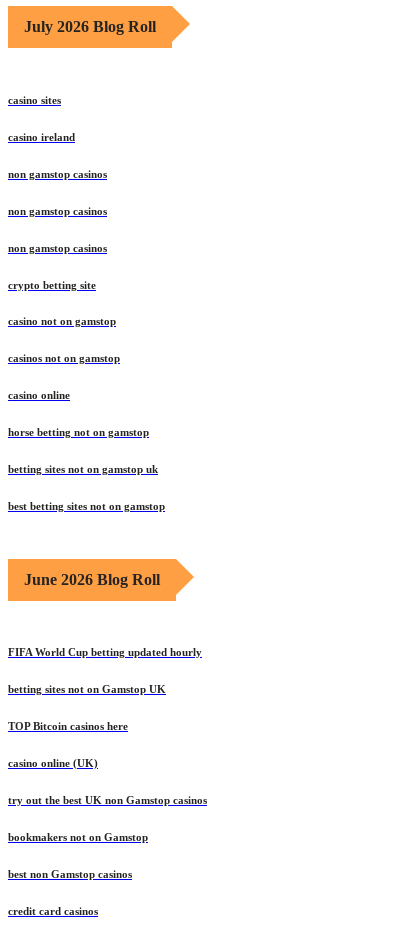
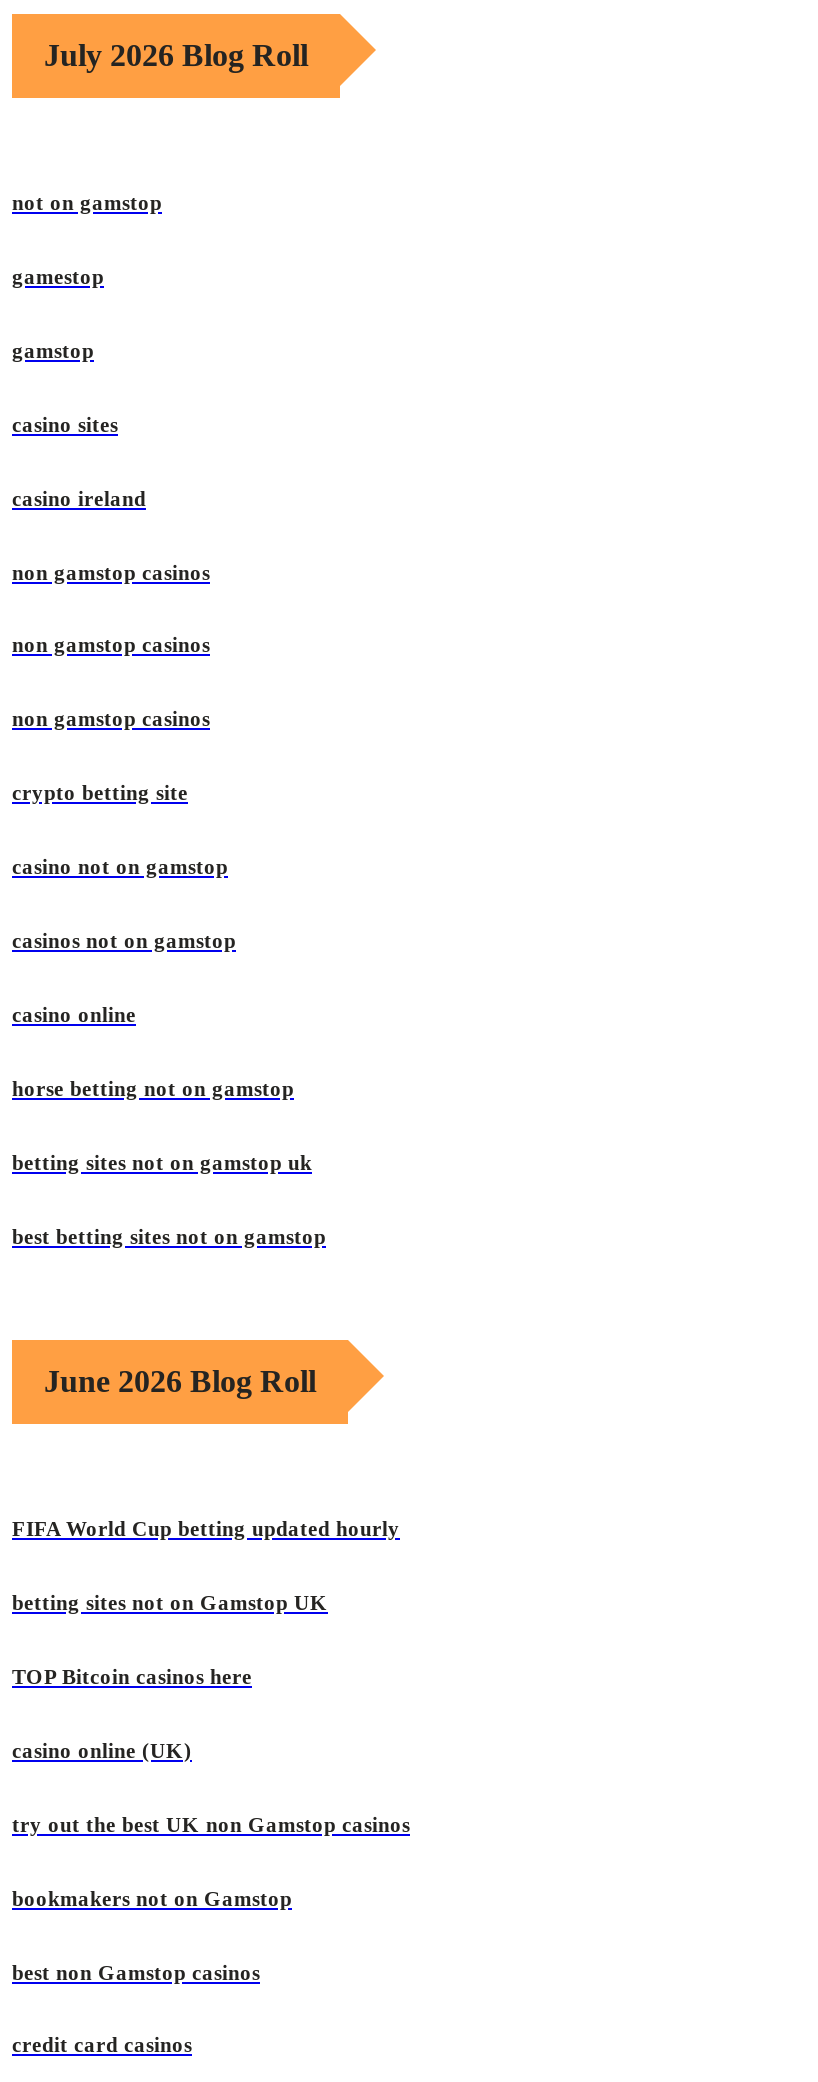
+ not on gamstop
+ gamestop
+ gamstop
